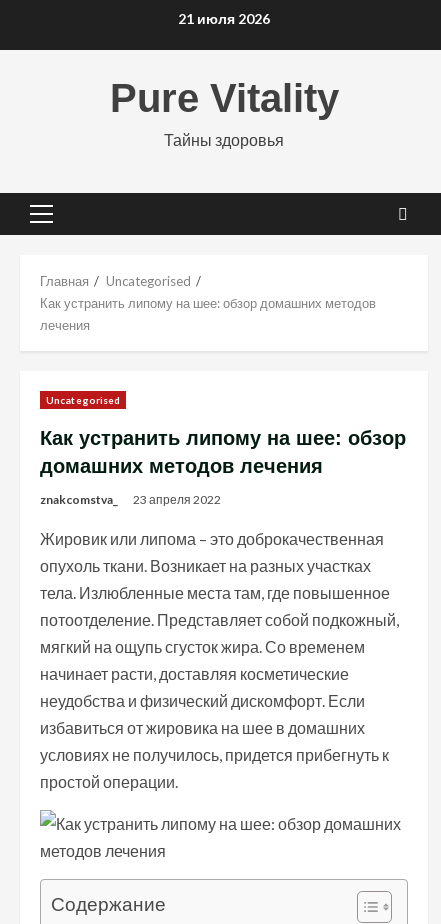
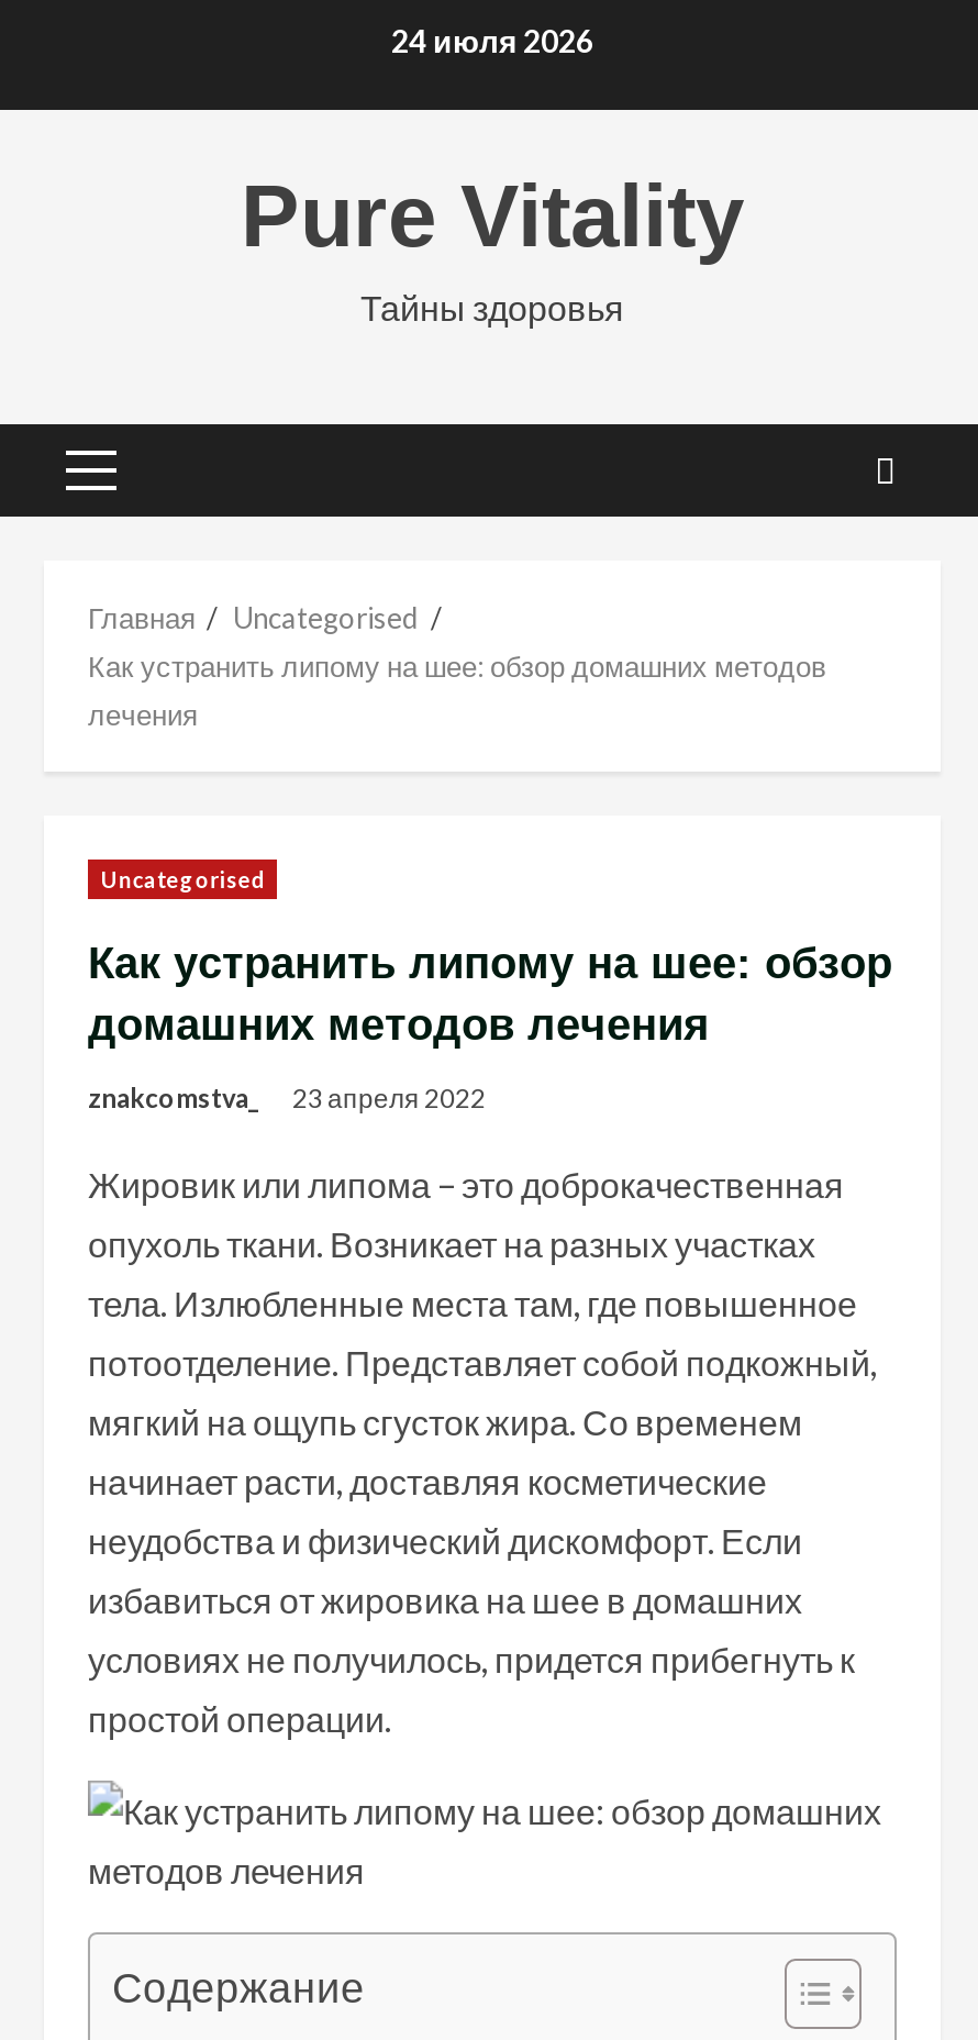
- 21 июля 2026
+ 24 июля 2026
